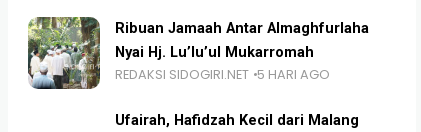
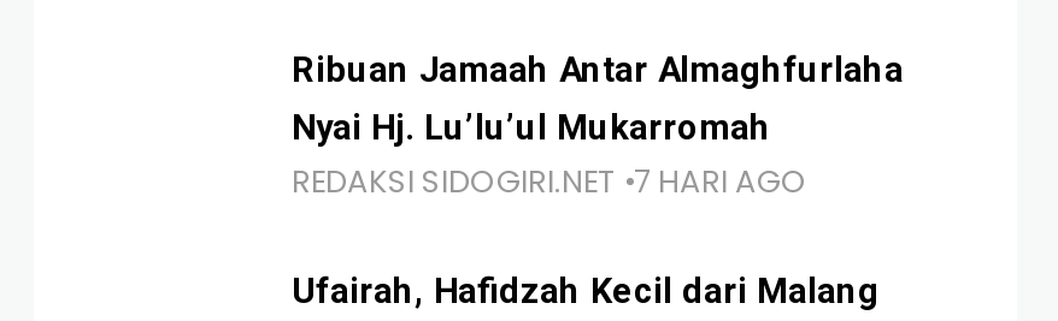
- [image]

- REDAKSI SIDOGIRI.NET 5 HARI AGO
+ REDAKSI SIDOGIRI.NET 7 HARI AGO
